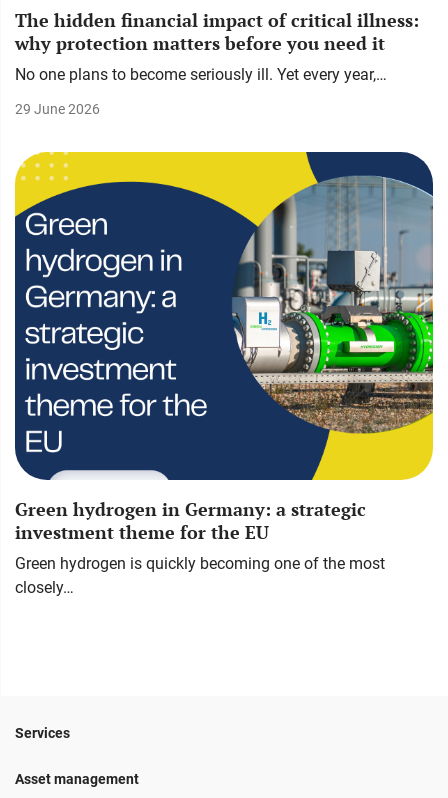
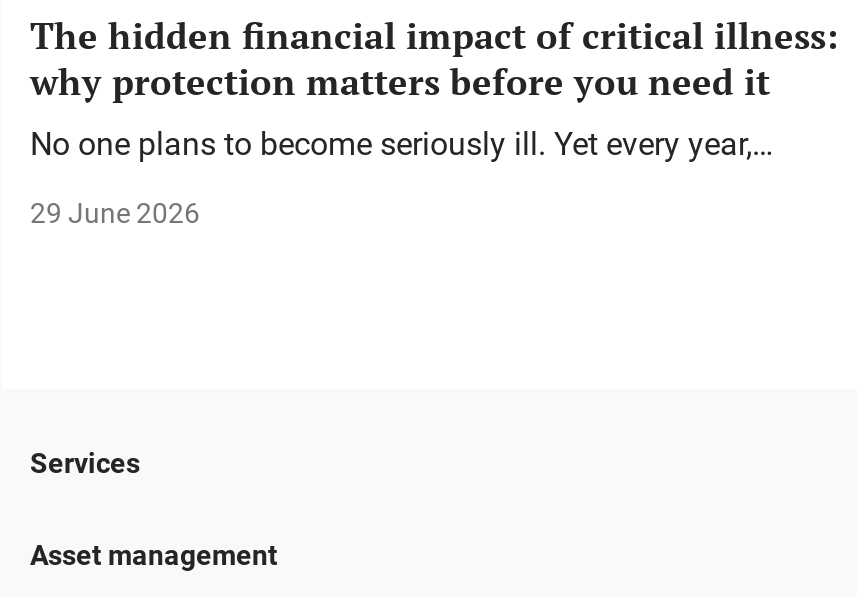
- [image]
- Green hydrogen in Germany: a strategic
- investment theme for the EU
- Green hydrogen is quickly becoming one of the most
- closely…
